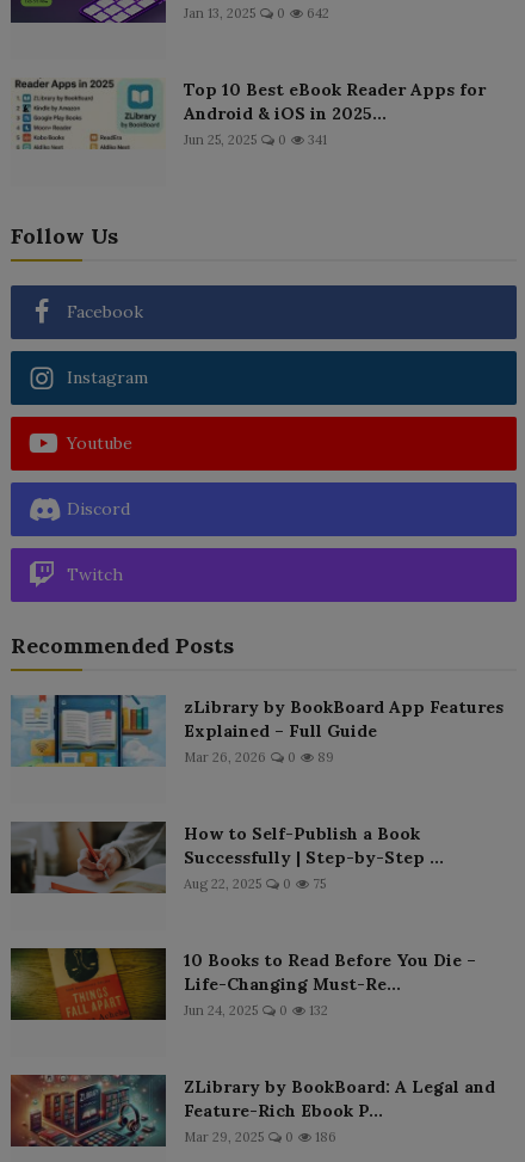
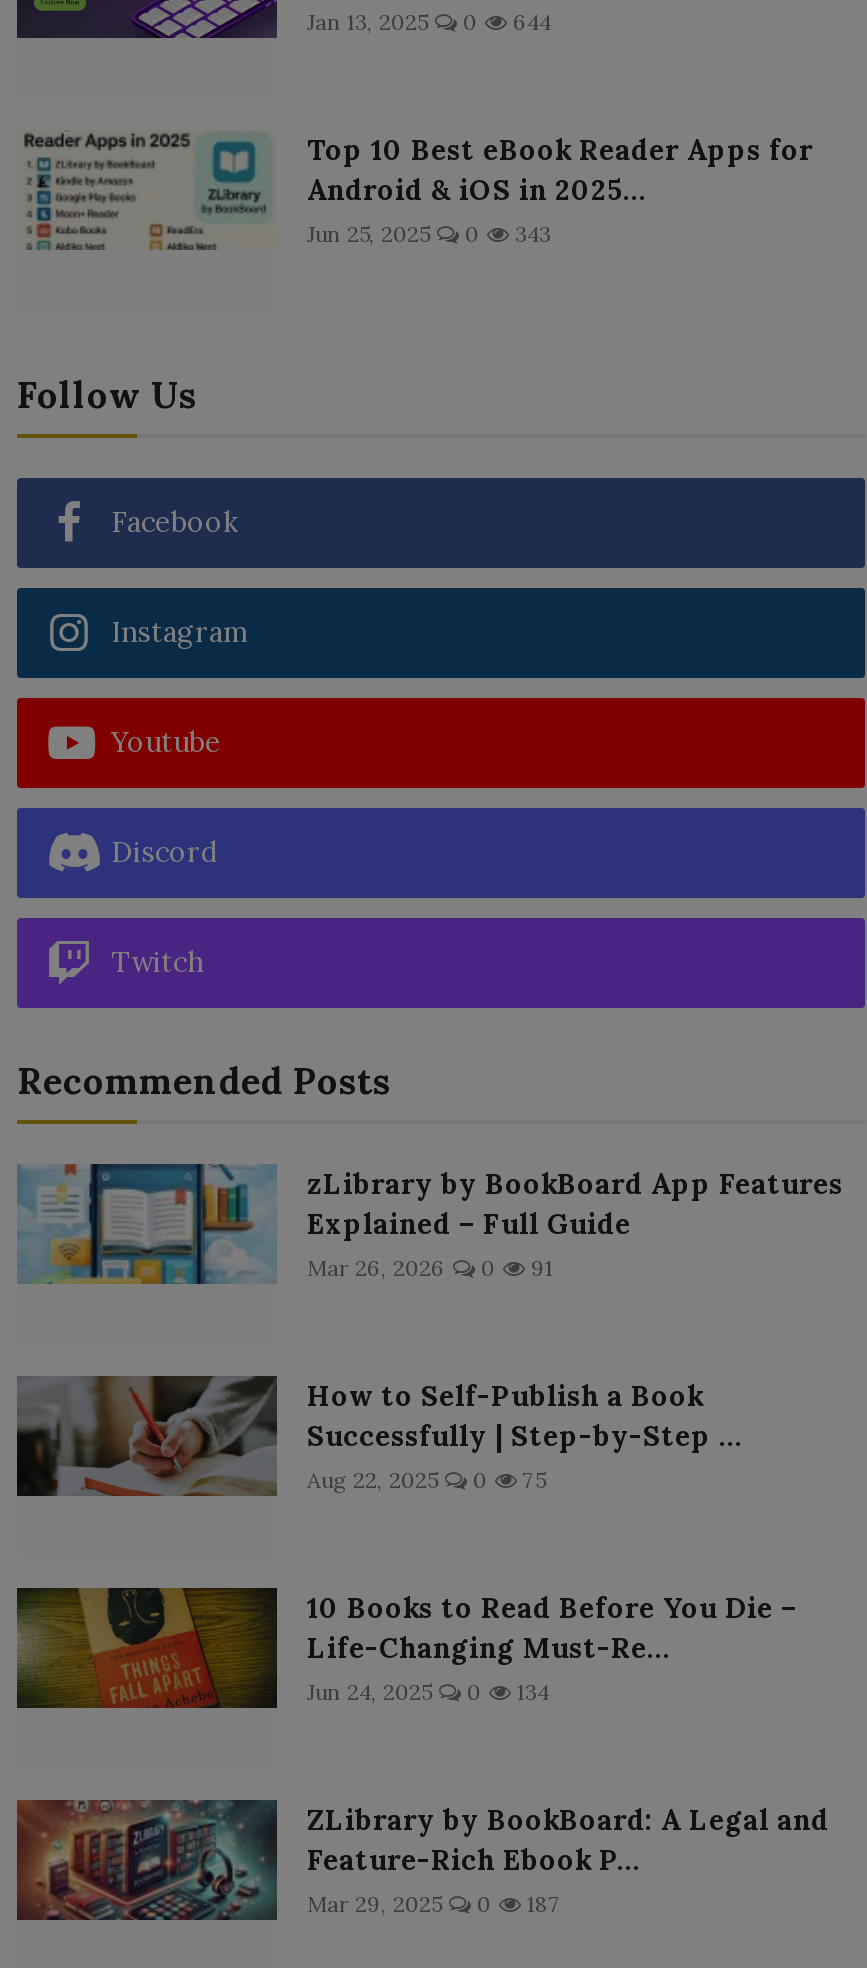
- Jan 13, 2025 0 642
+ Jan 13, 2025 0 644

- Jun 25, 2025 0 341
+ Jun 25, 2025 0 343

- Mar 26, 2026 0 89
+ Mar 26, 2026 0 91

- Jun 24, 2025 0 132
+ Jun 24, 2025 0 134

- Mar 29, 2025 0 186
+ Mar 29, 2025 0 187
